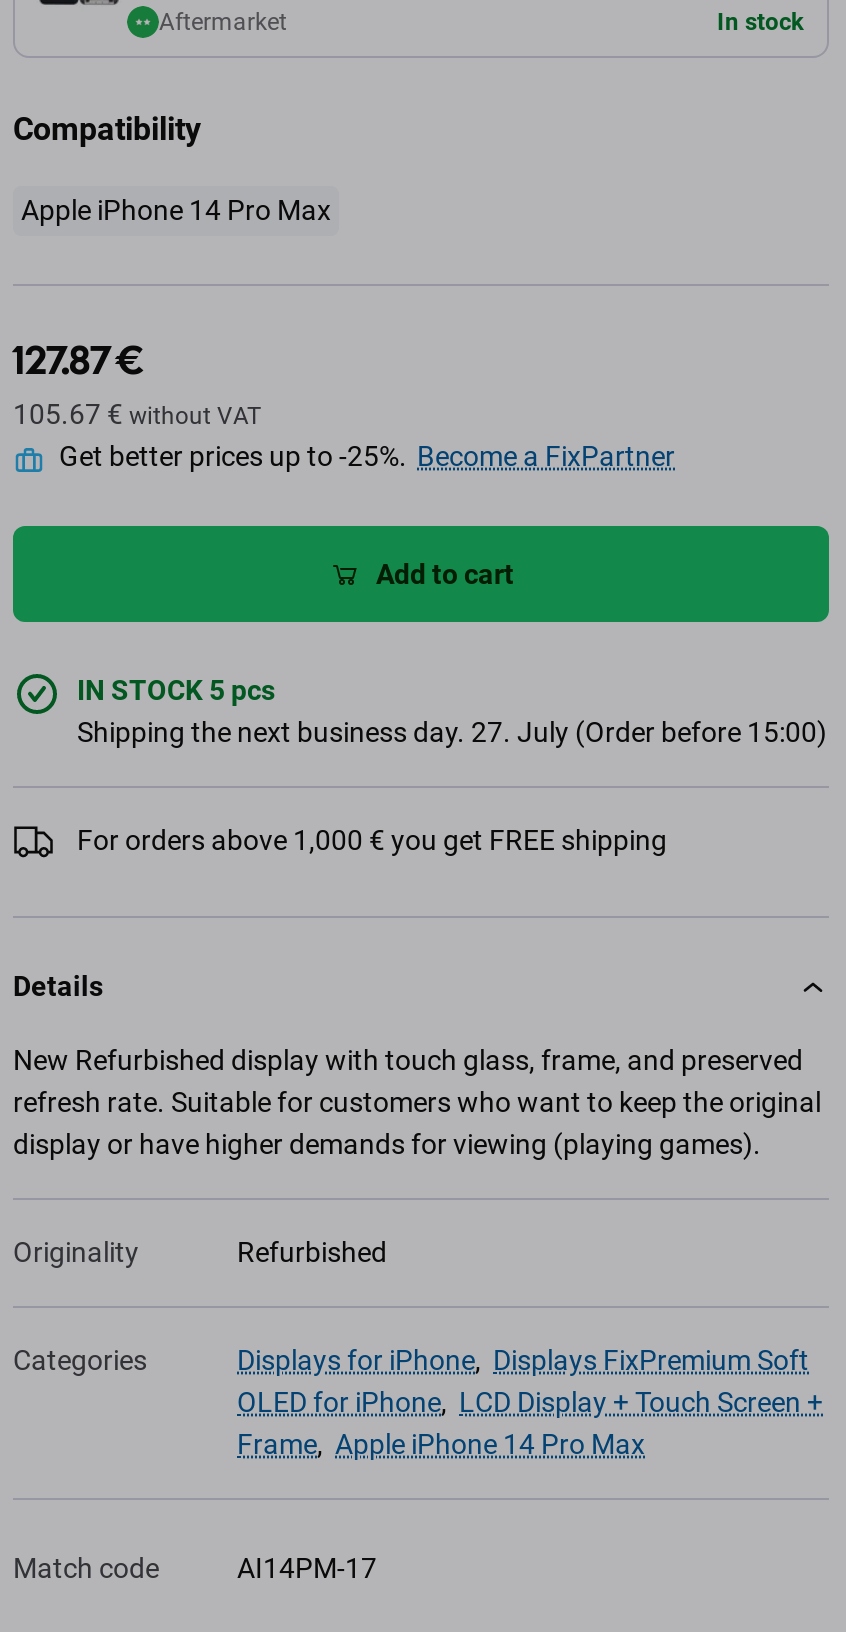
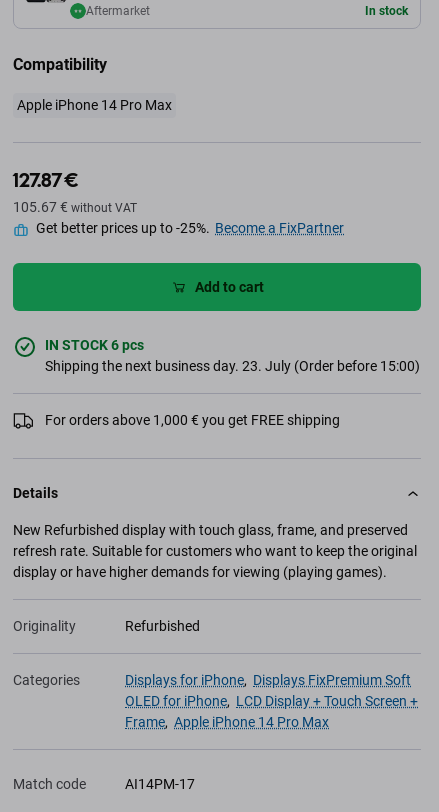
- IN STOCK 5 pcs
+ IN STOCK 6 pcs

- Shipping the next business day. 27. July (Order before 15:00)
+ Shipping the next business day. 23. July (Order before 15:00)
